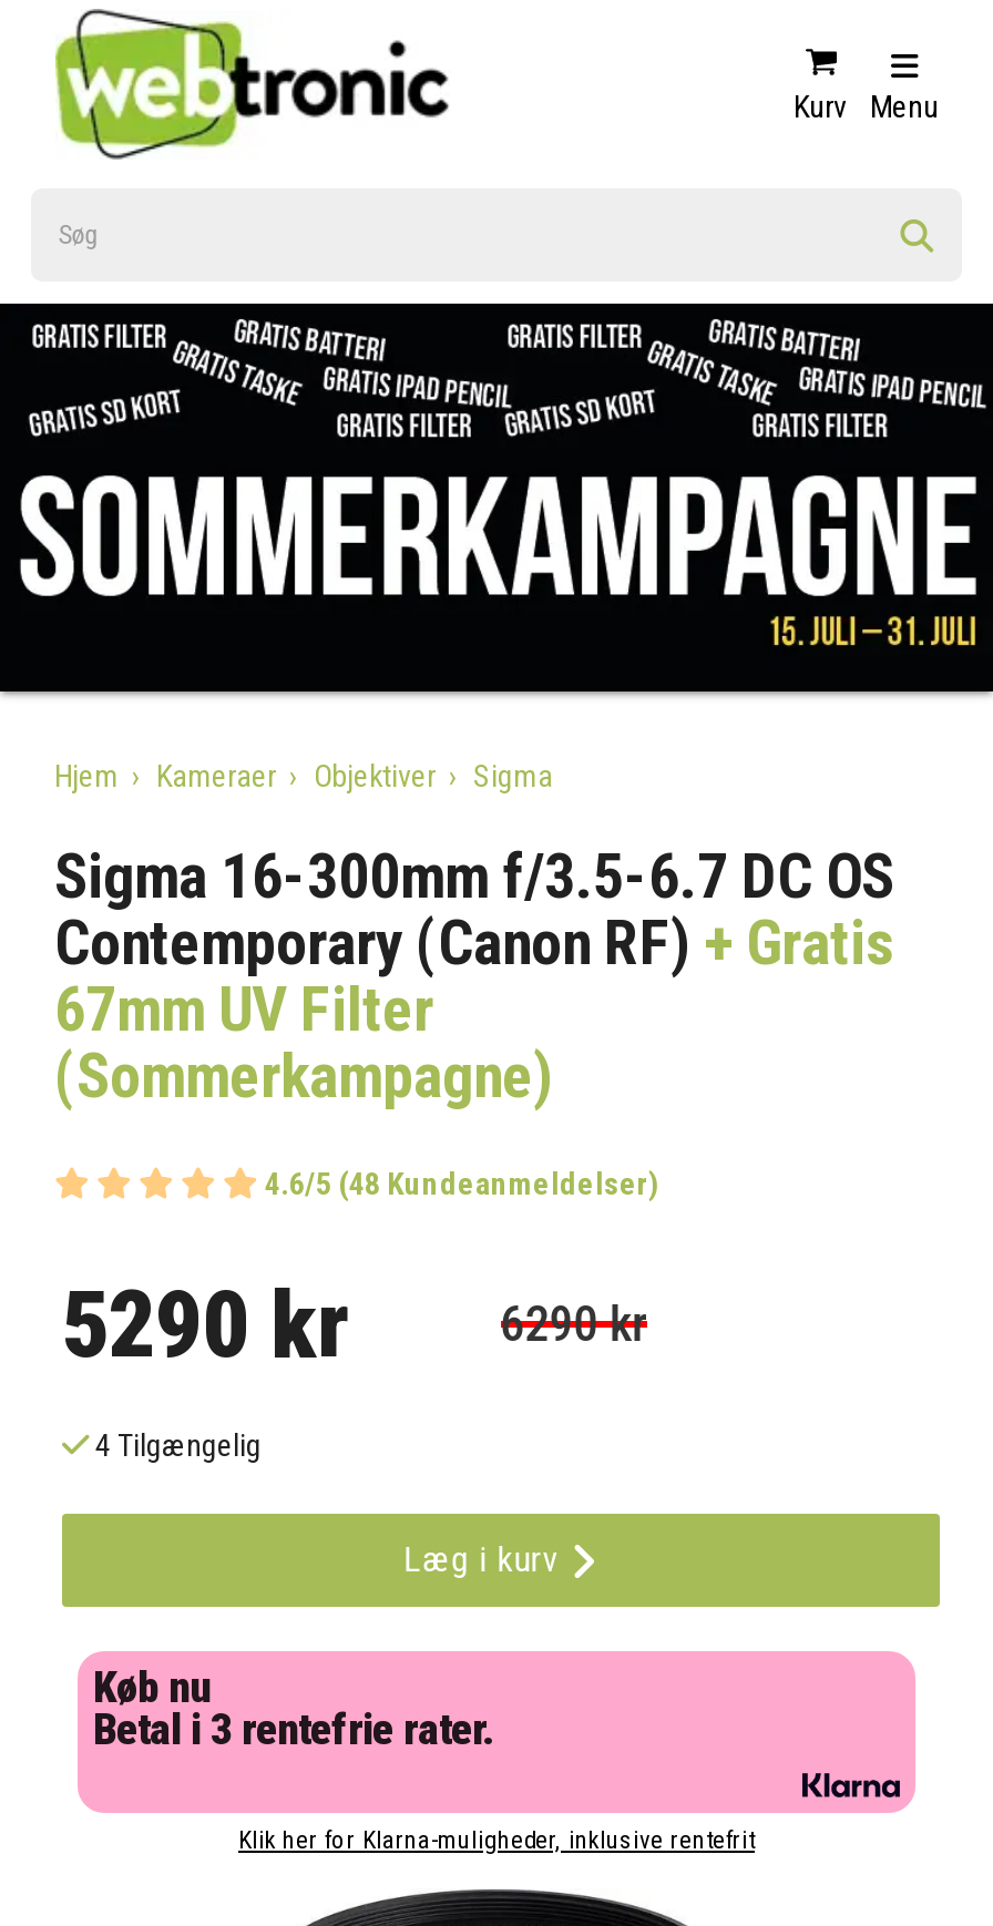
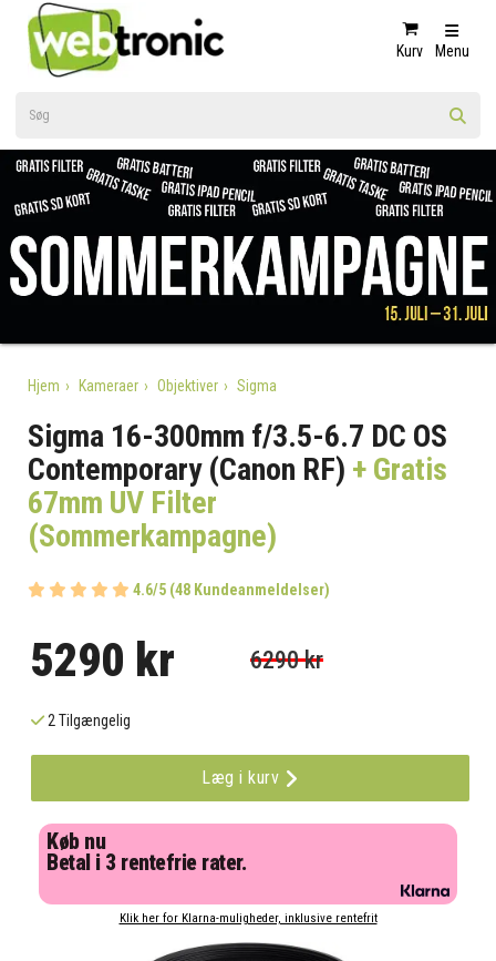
- 4 Tilgængelig
+ 2 Tilgængelig
